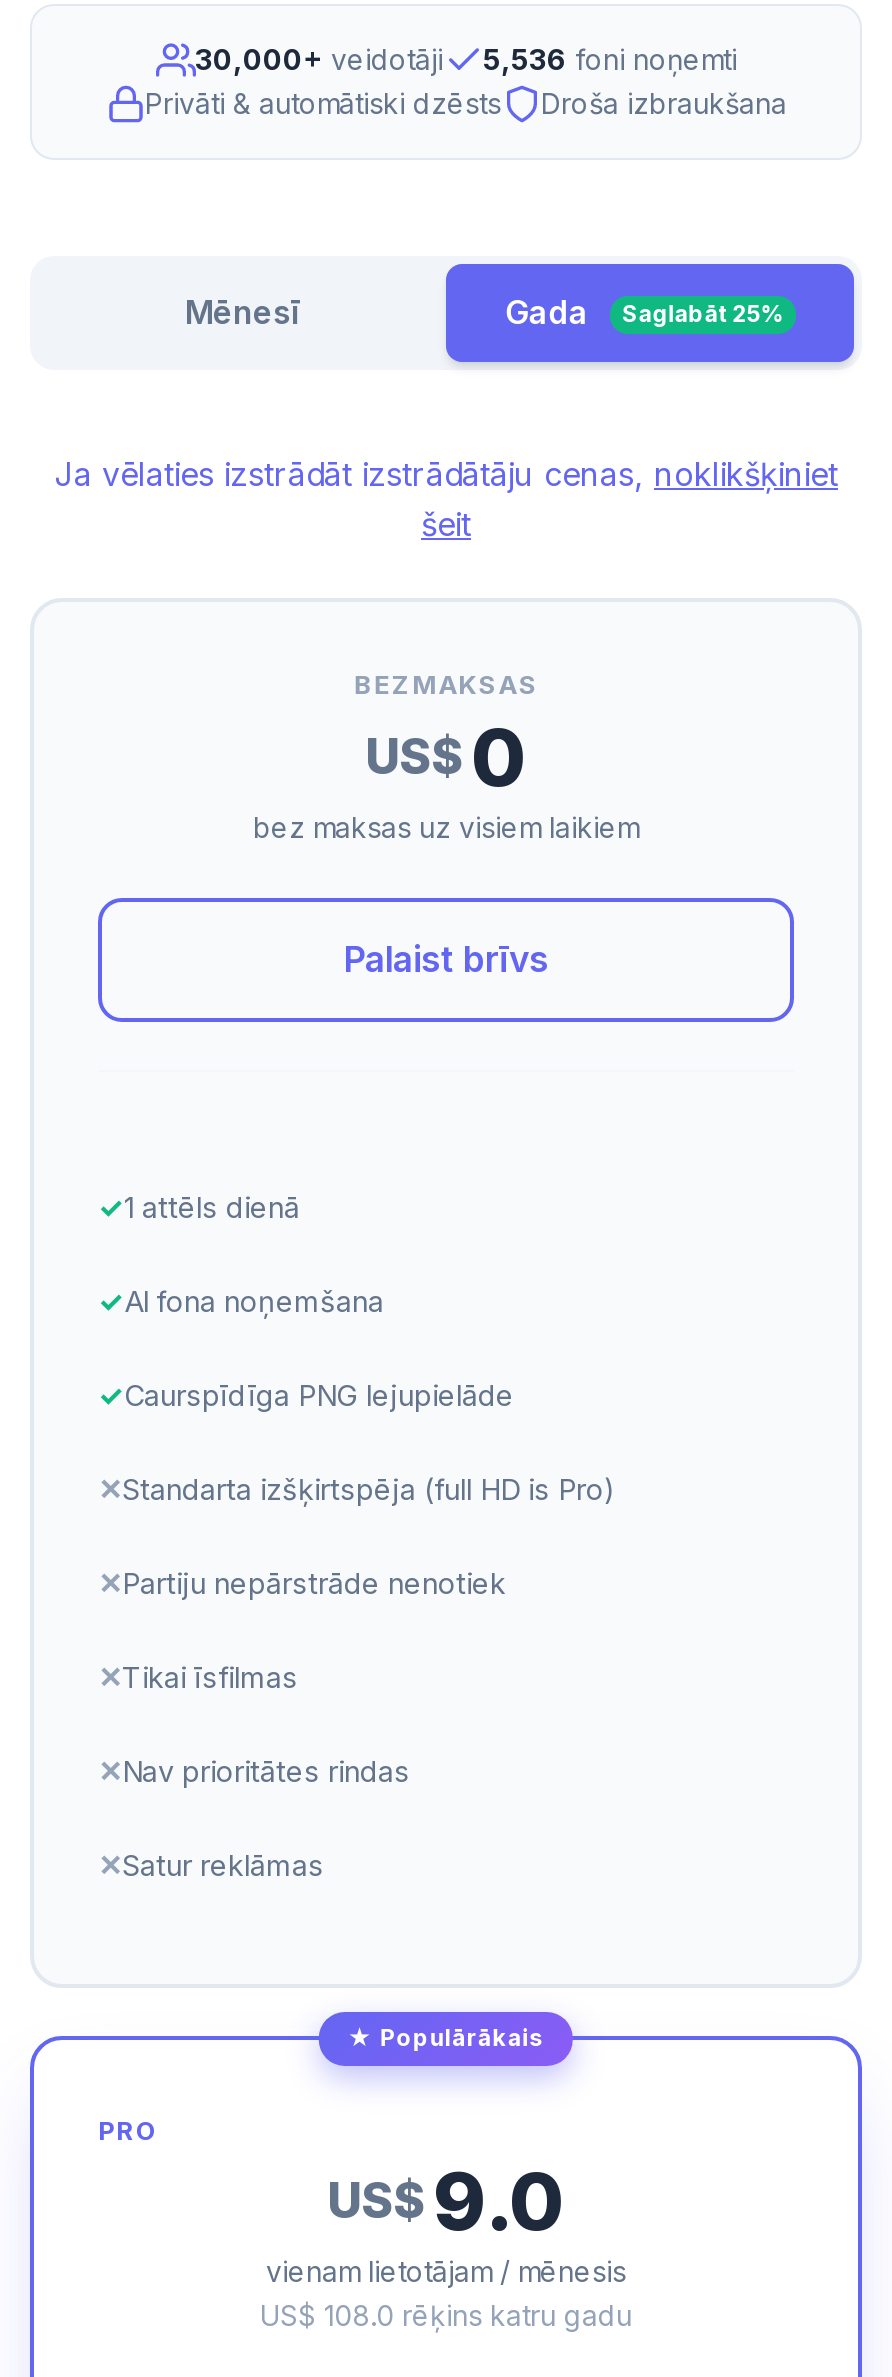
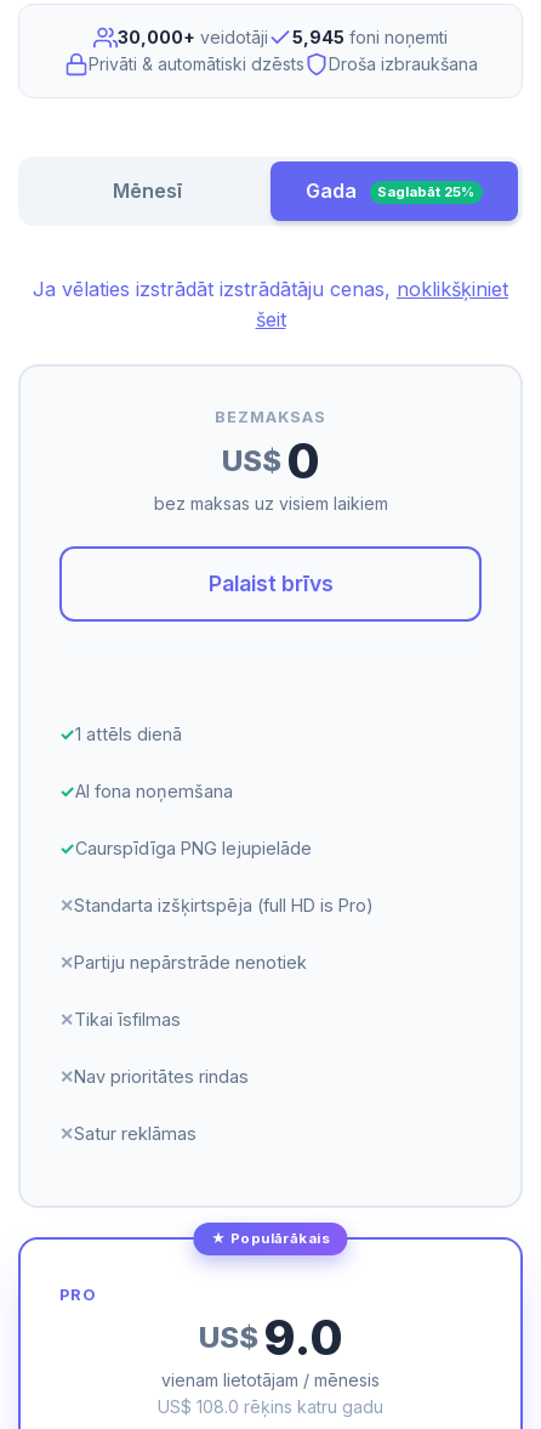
- 30,000+ veidotāji 5,536 foni noņemti
+ 30,000+ veidotāji 5,945 foni noņemti
